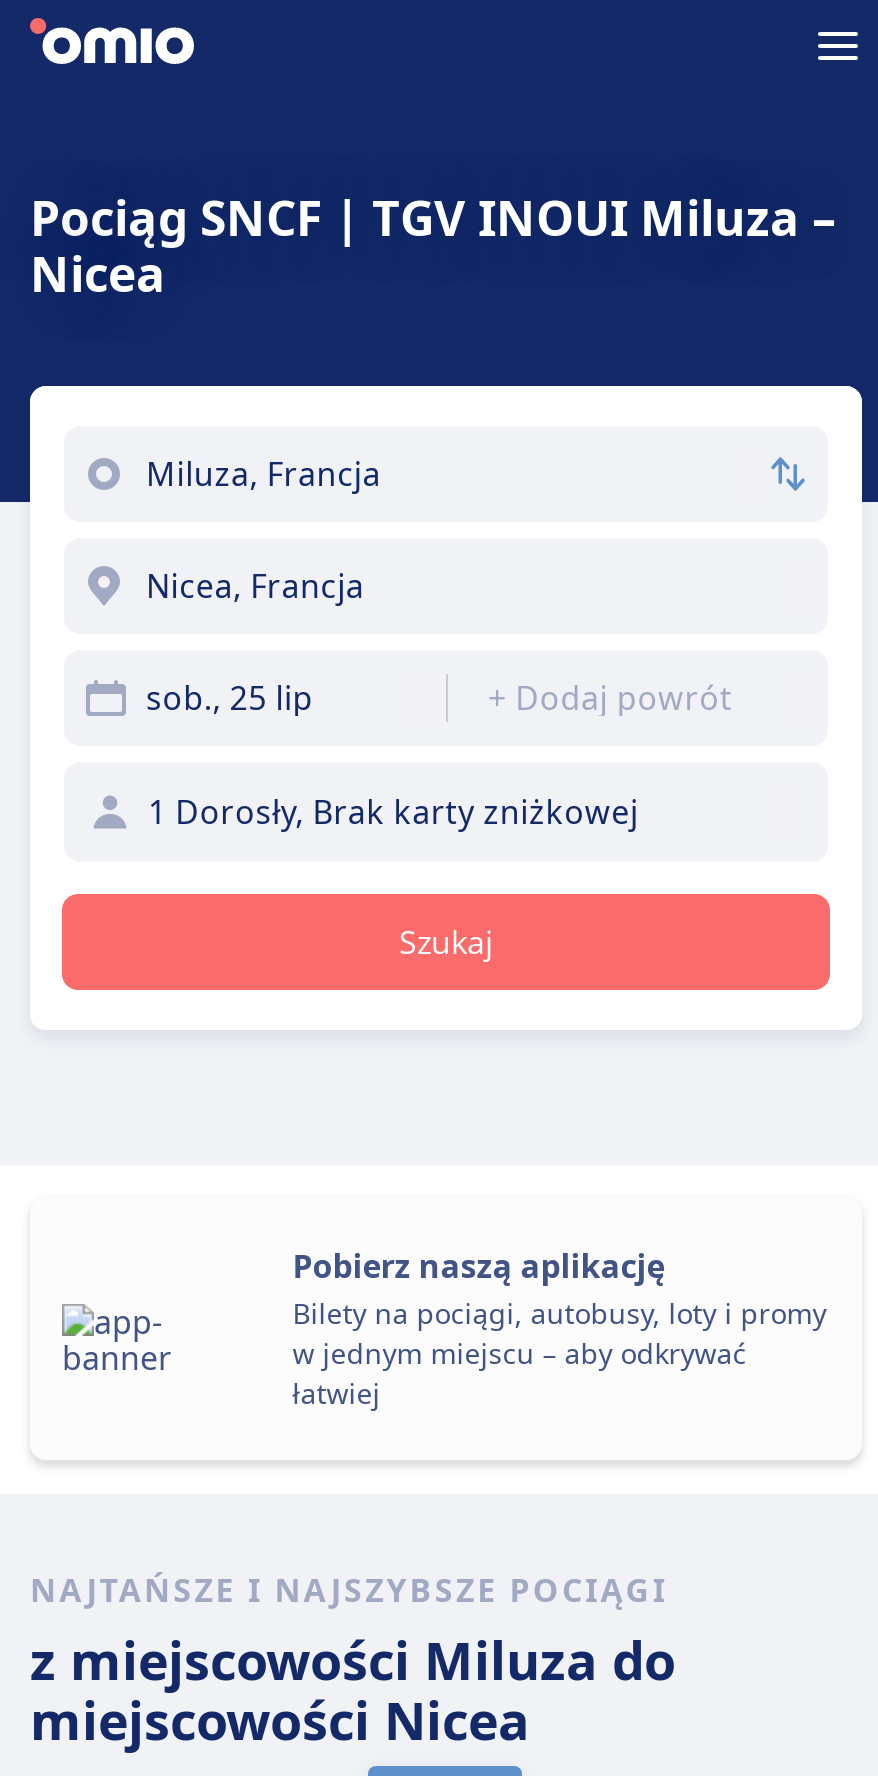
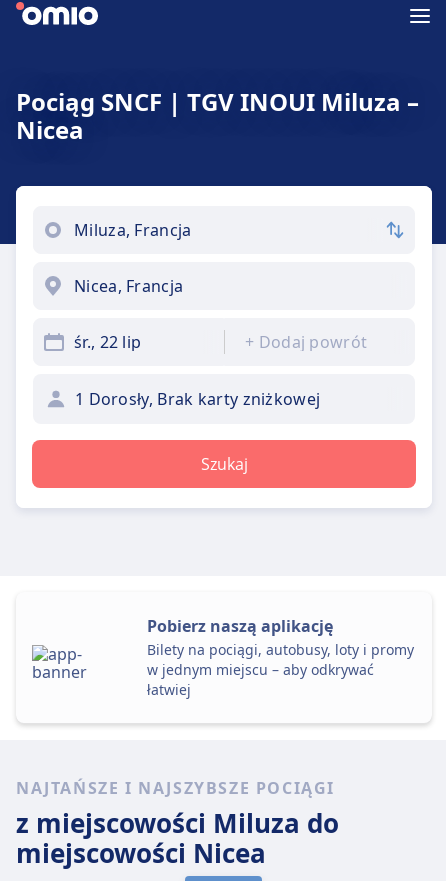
- sob., 25 lip
+ śr., 22 lip
